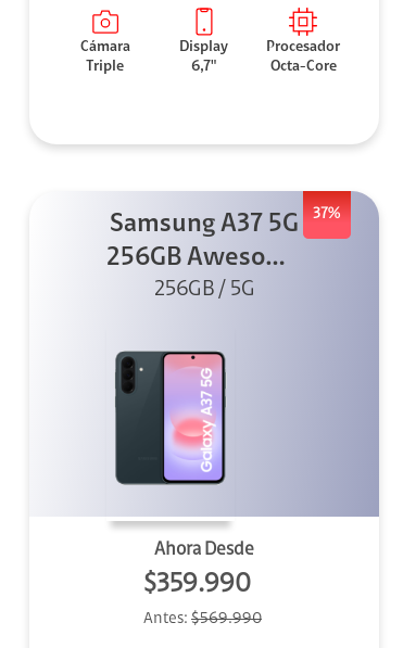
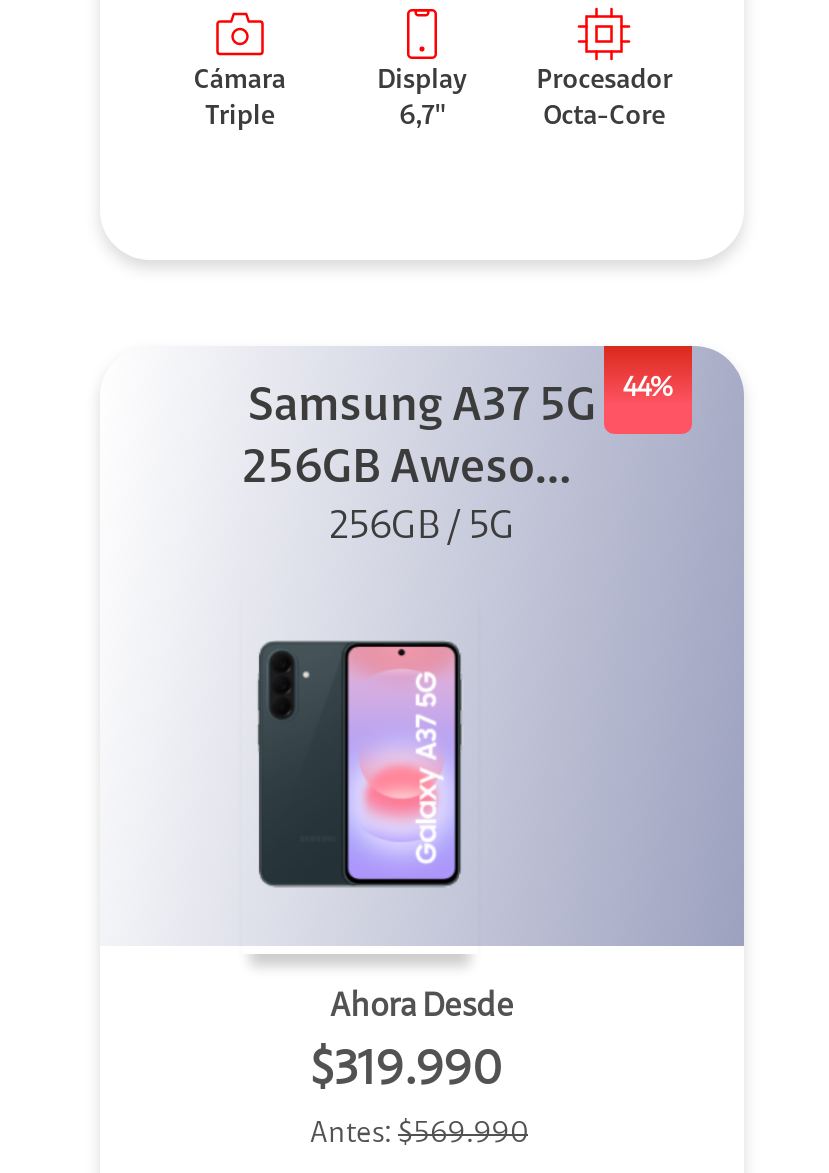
- Samsung A37 5G 37%
+ Samsung A37 5G 44%

- $359.990
+ $319.990
